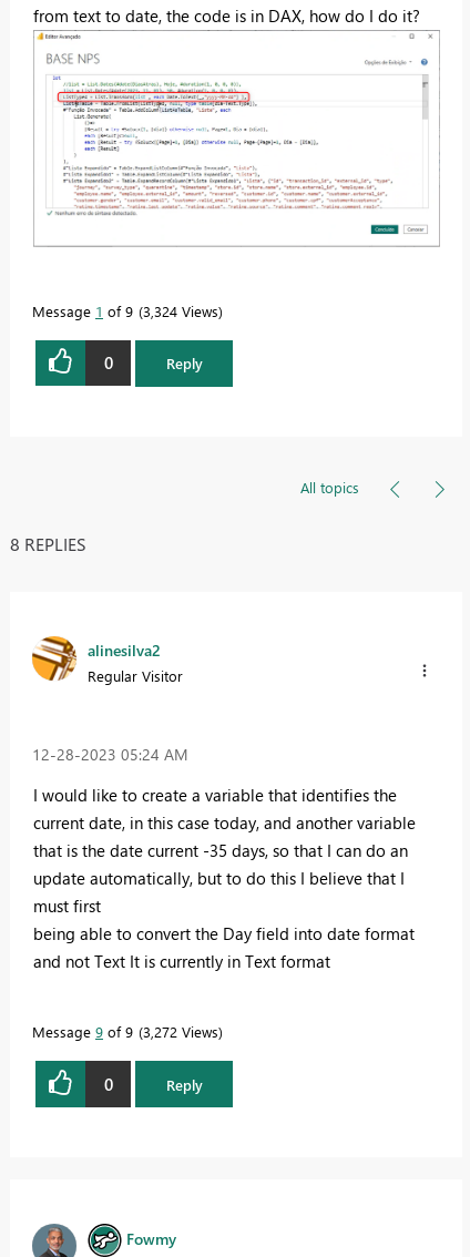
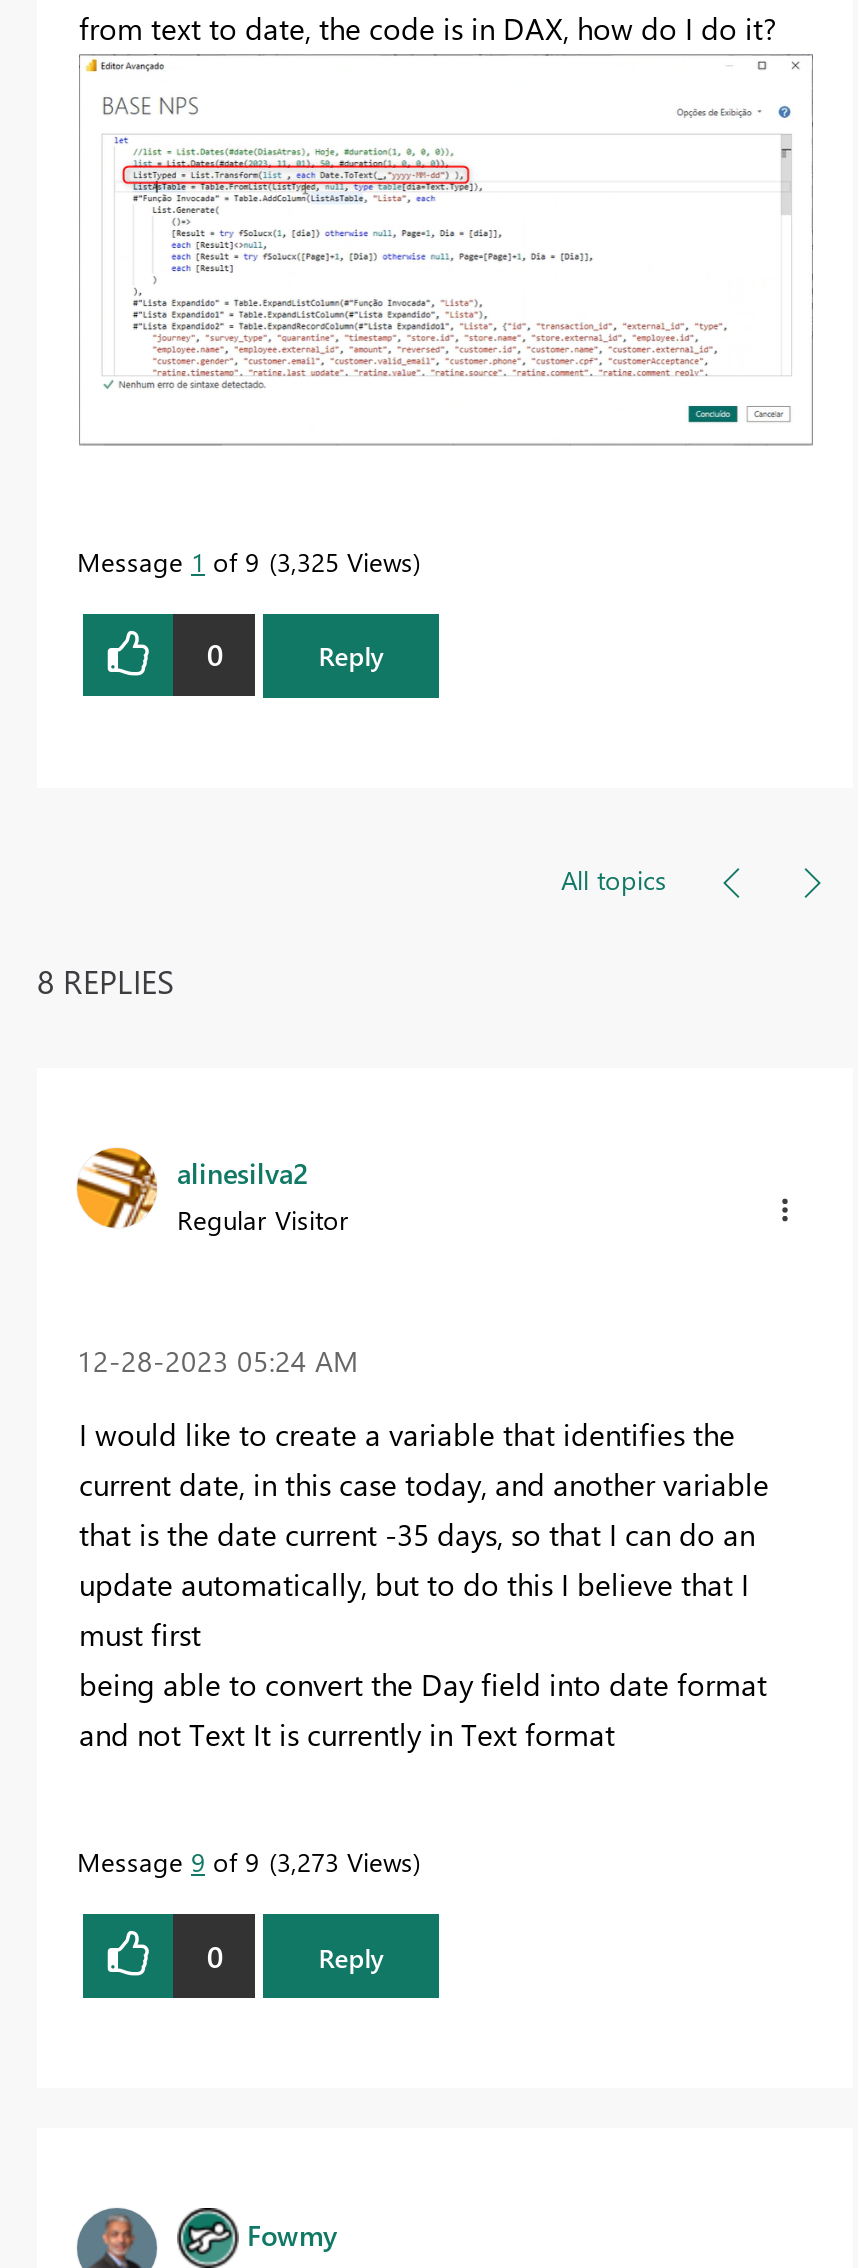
- Message 1 of 9 3,324 Views
+ Message 1 of 9 3,325 Views

- Message 9 of 9 3,272 Views
+ Message 9 of 9 3,273 Views
